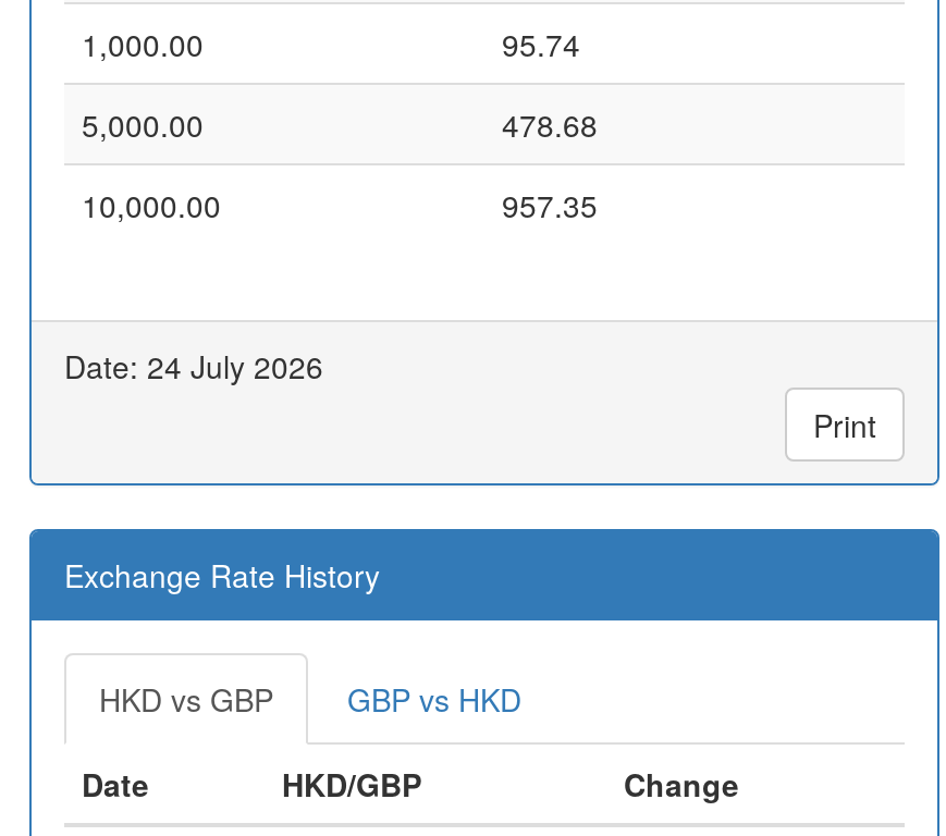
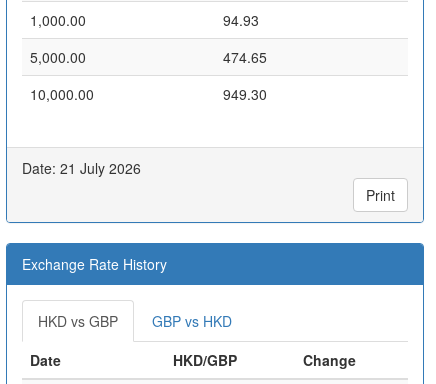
- 95.74
+ 94.93

- 478.68
+ 474.65

- 957.35
+ 949.30

- Date: 24 July 2026
+ Date: 21 July 2026
